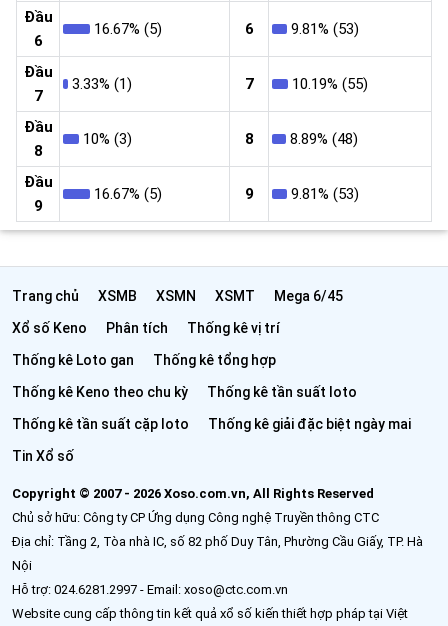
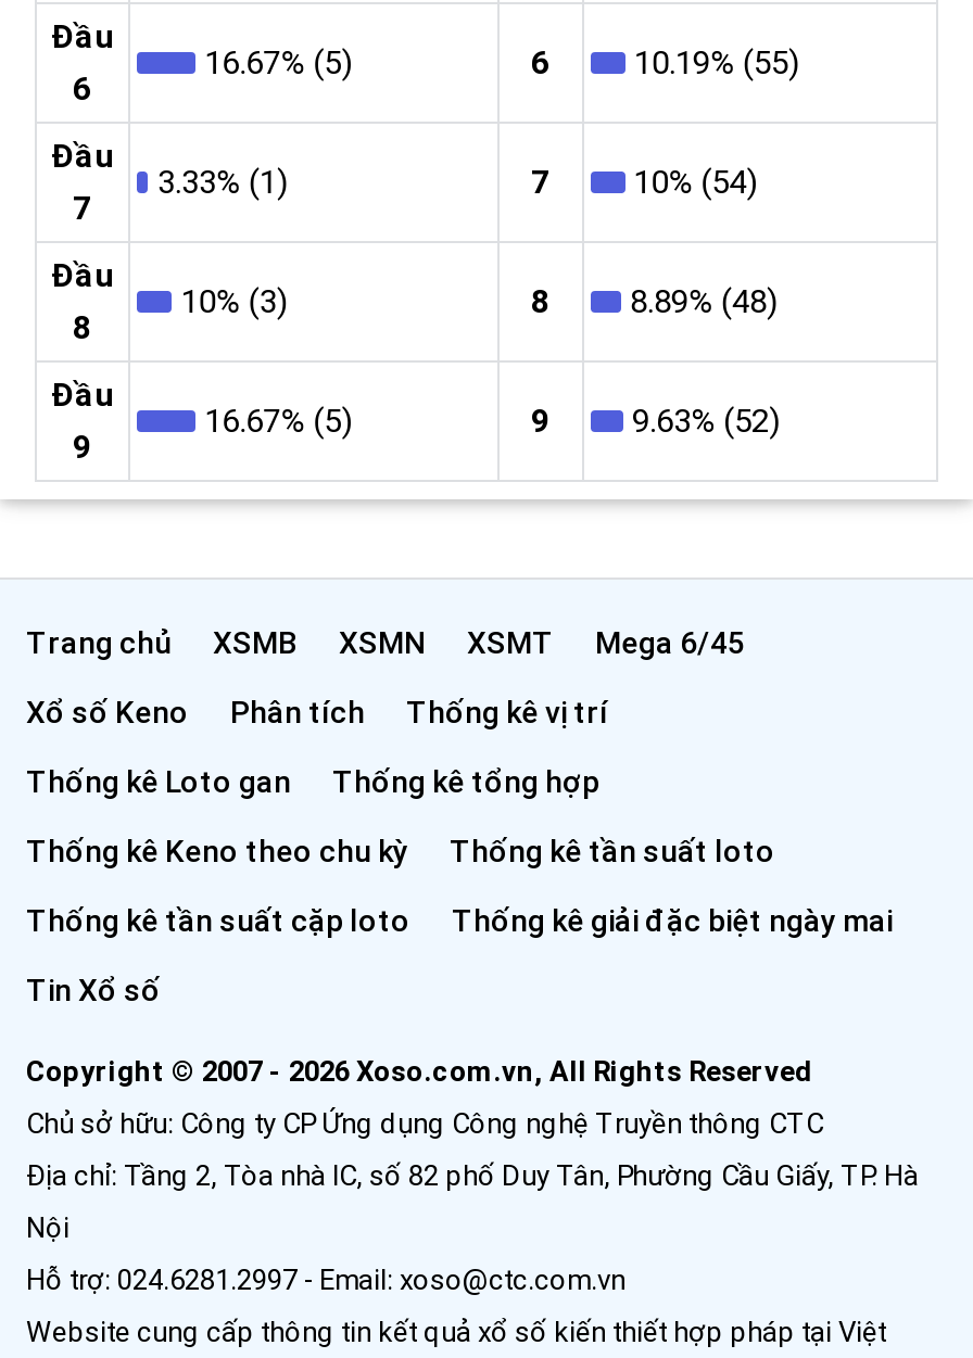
- 6 9.81% (53)
+ 6 10.19% (55)

- 7 10.19% (55)
+ 7 10% (54)

- 9 9.81% (53)
+ 9 9.63% (52)
